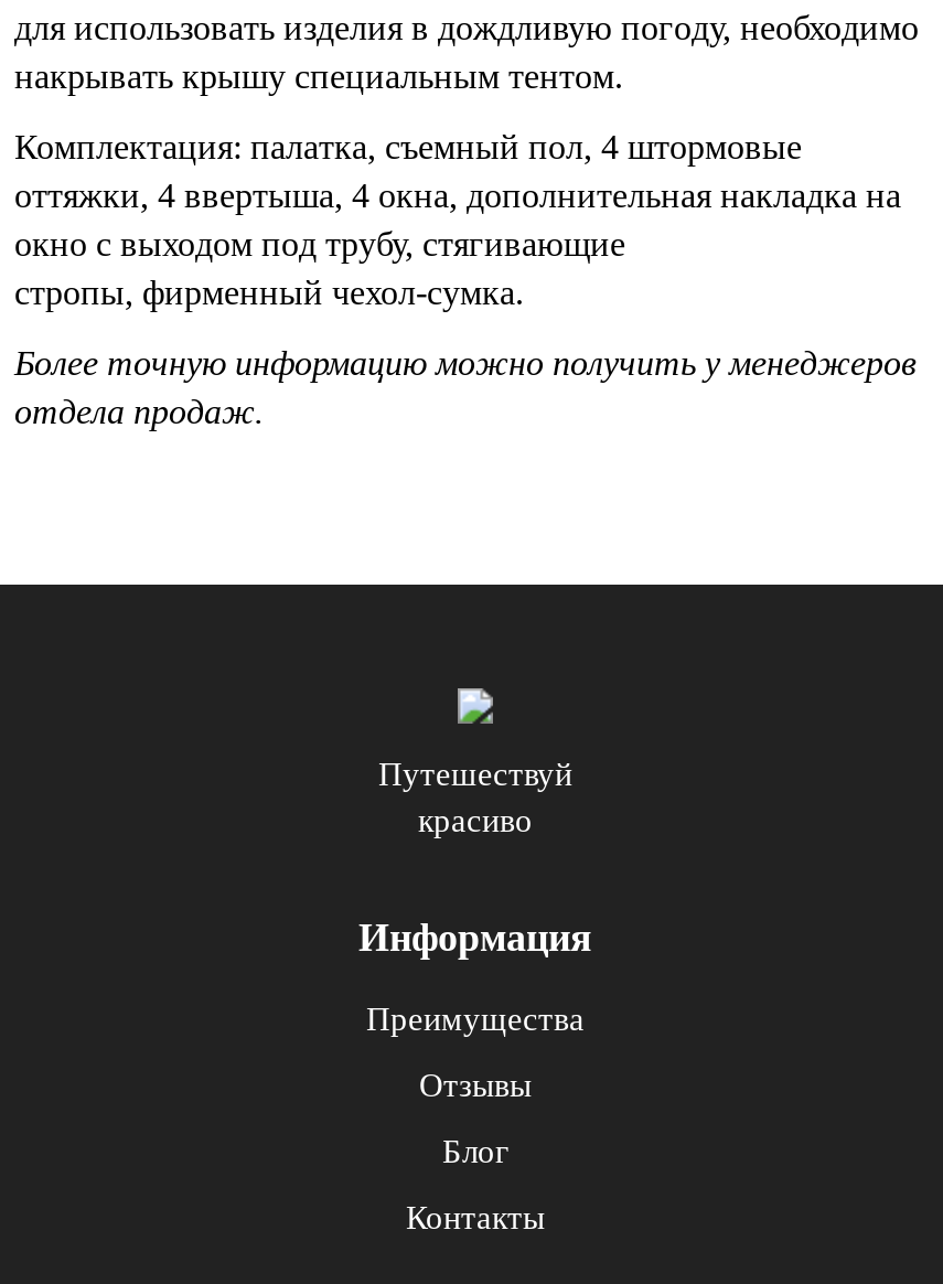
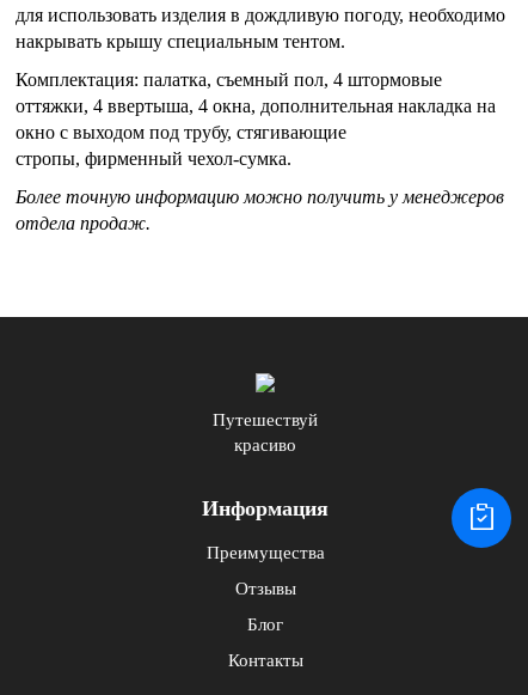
+ [image]
